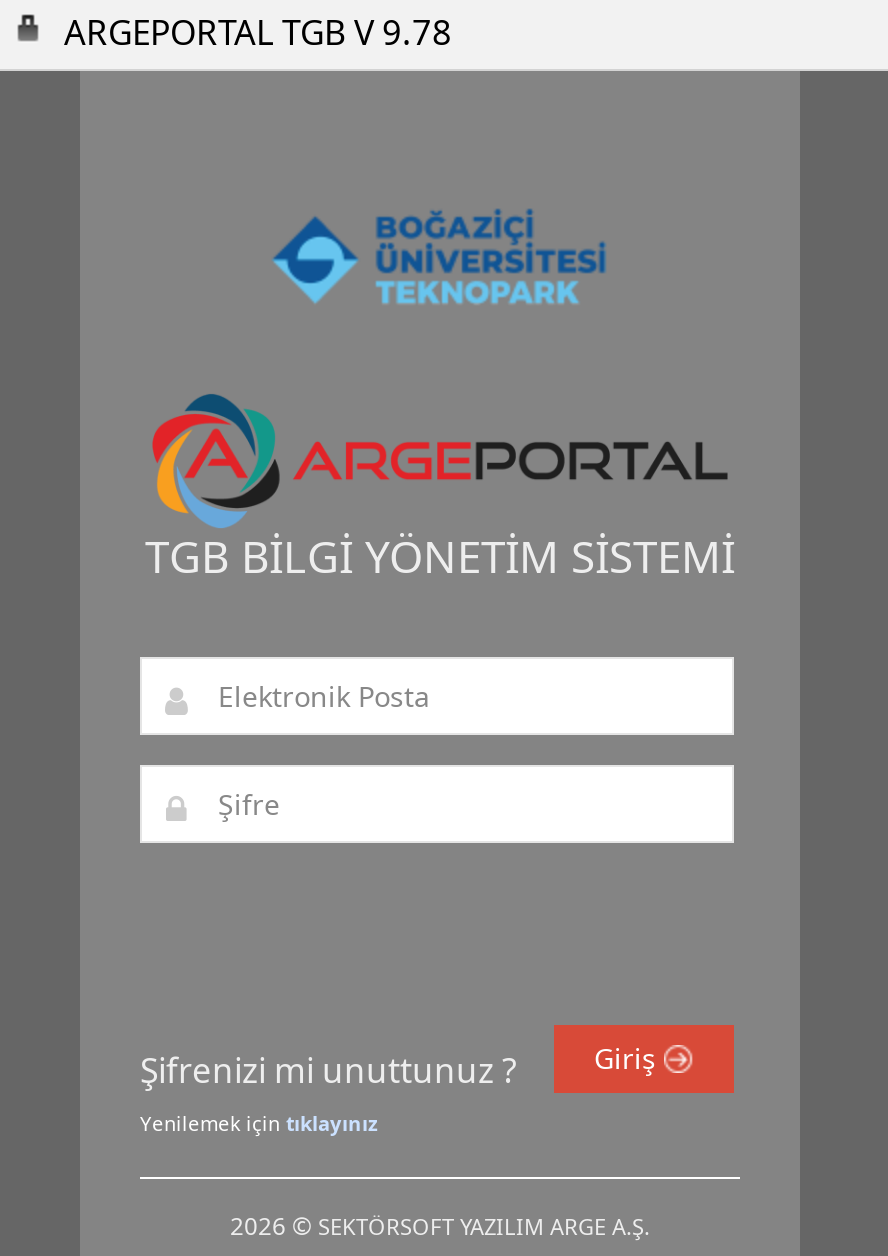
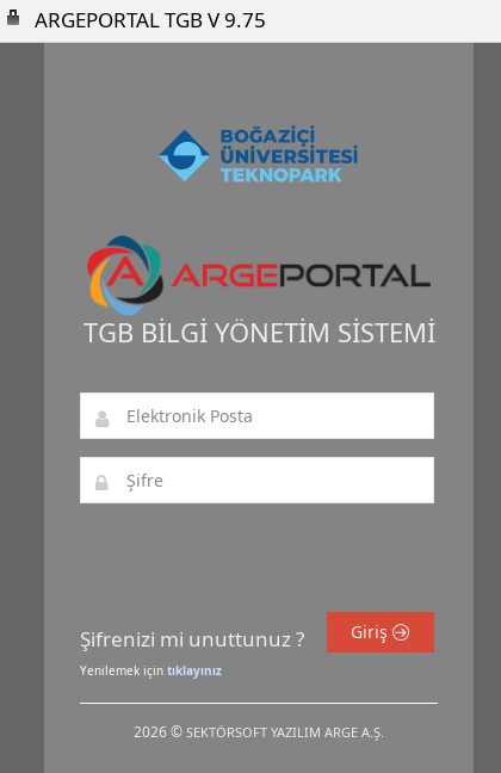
- ARGEPORTAL TGB V 9.78
+ ARGEPORTAL TGB V 9.75
